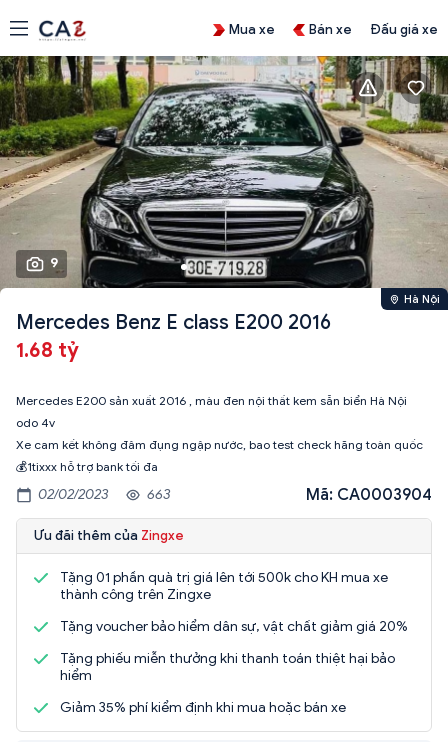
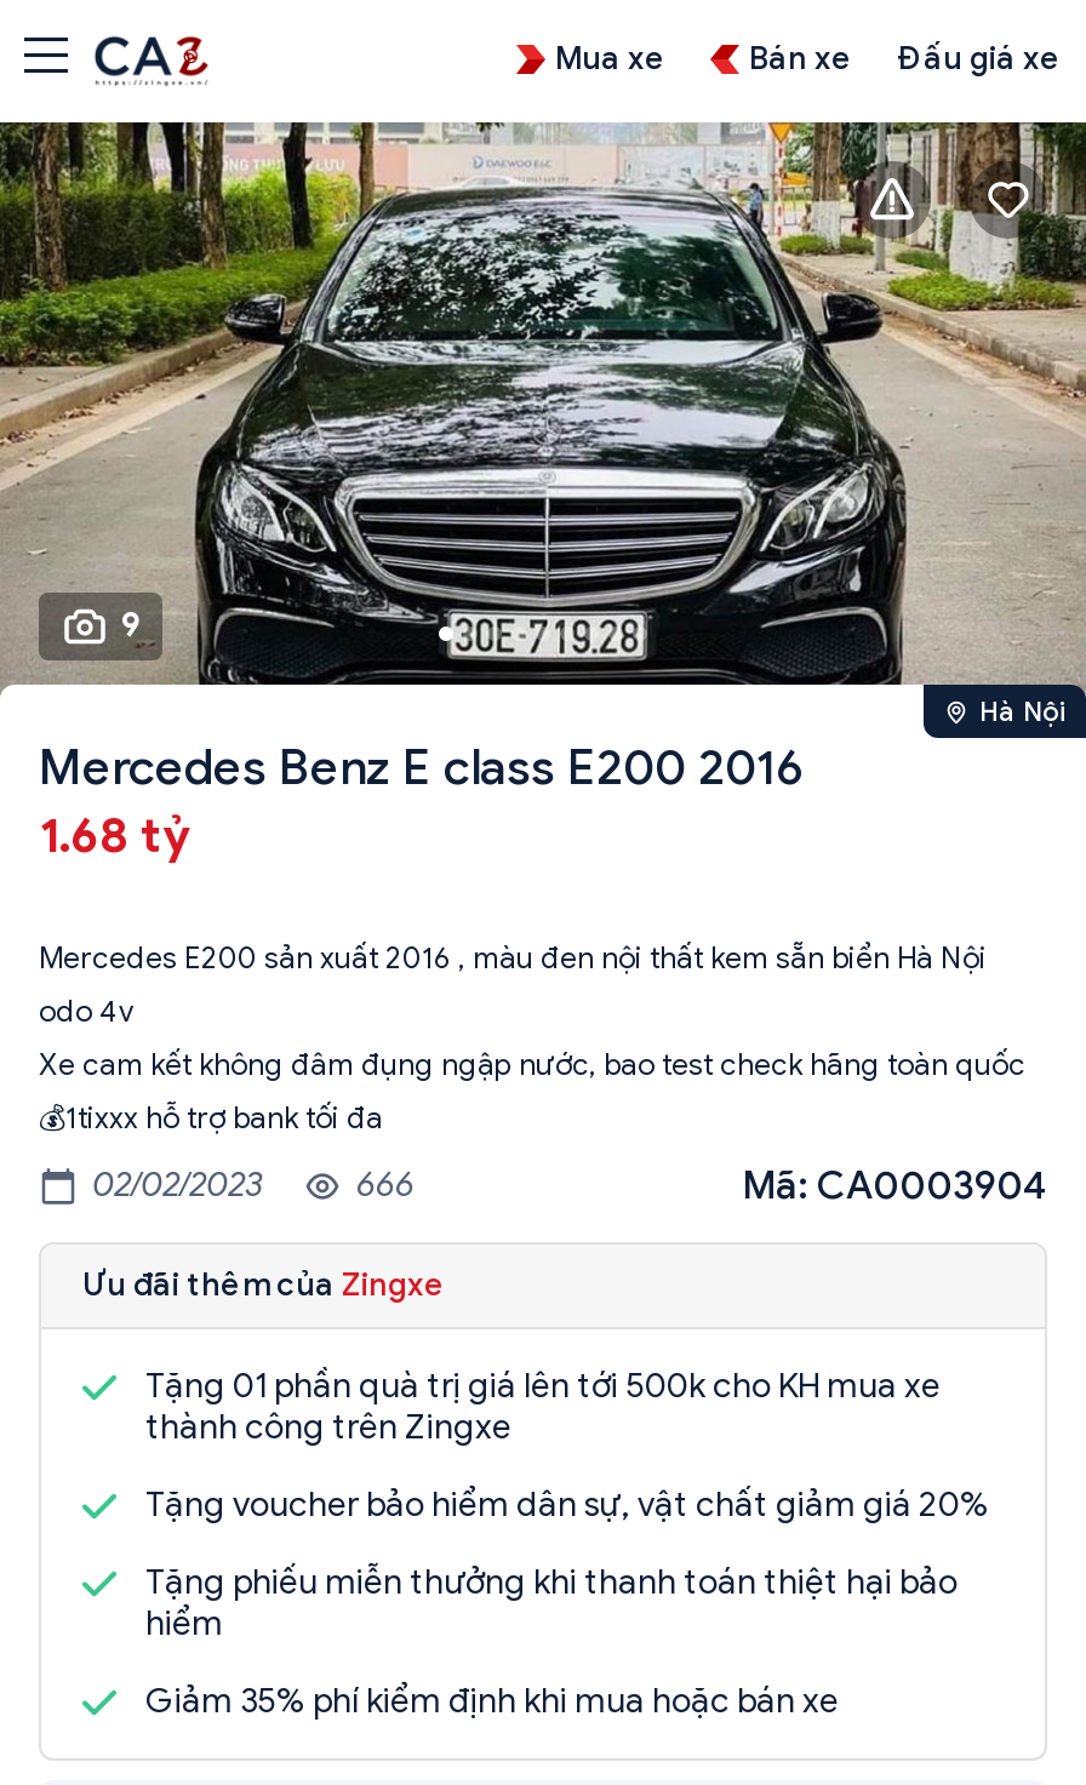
- 663
+ 666
